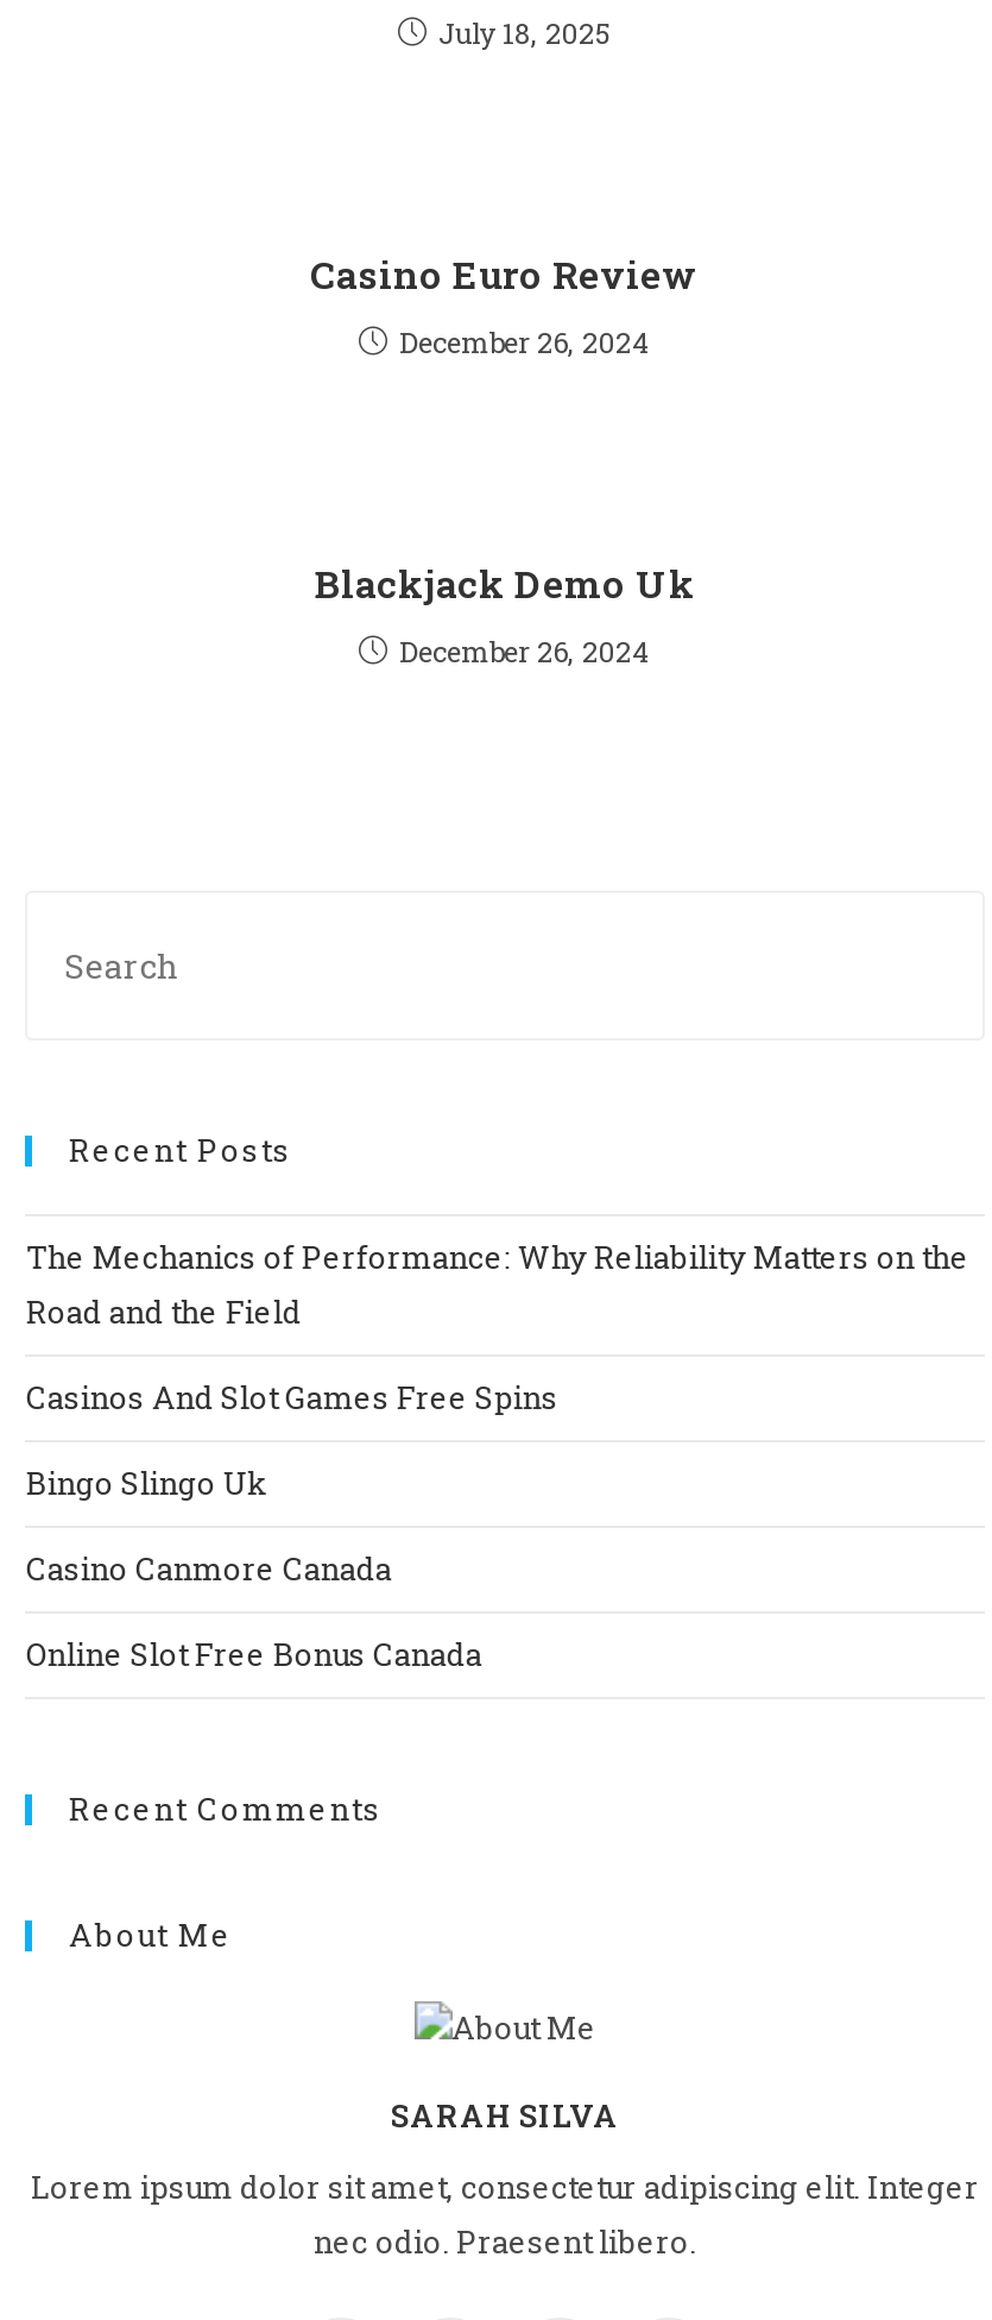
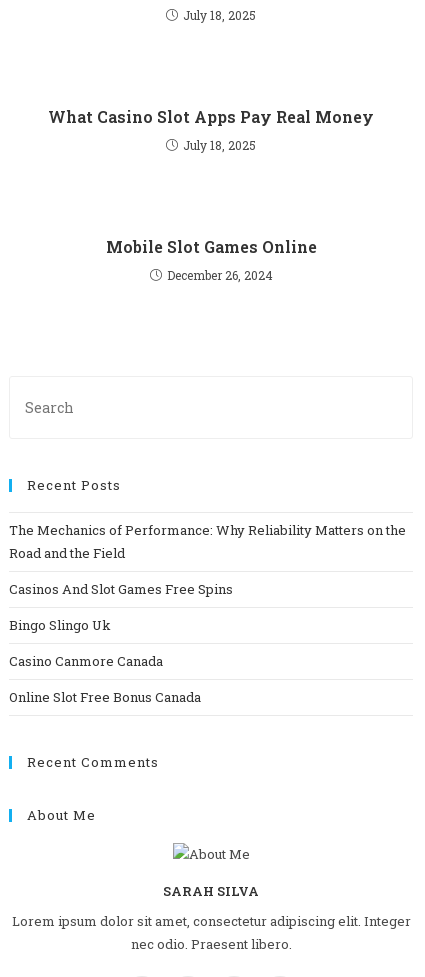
- Casino Euro Review
+ What Casino Slot Apps Pay Real Money

- December 26, 2024
+ July 18, 2025

- Blackjack Demo Uk
+ Mobile Slot Games Online
